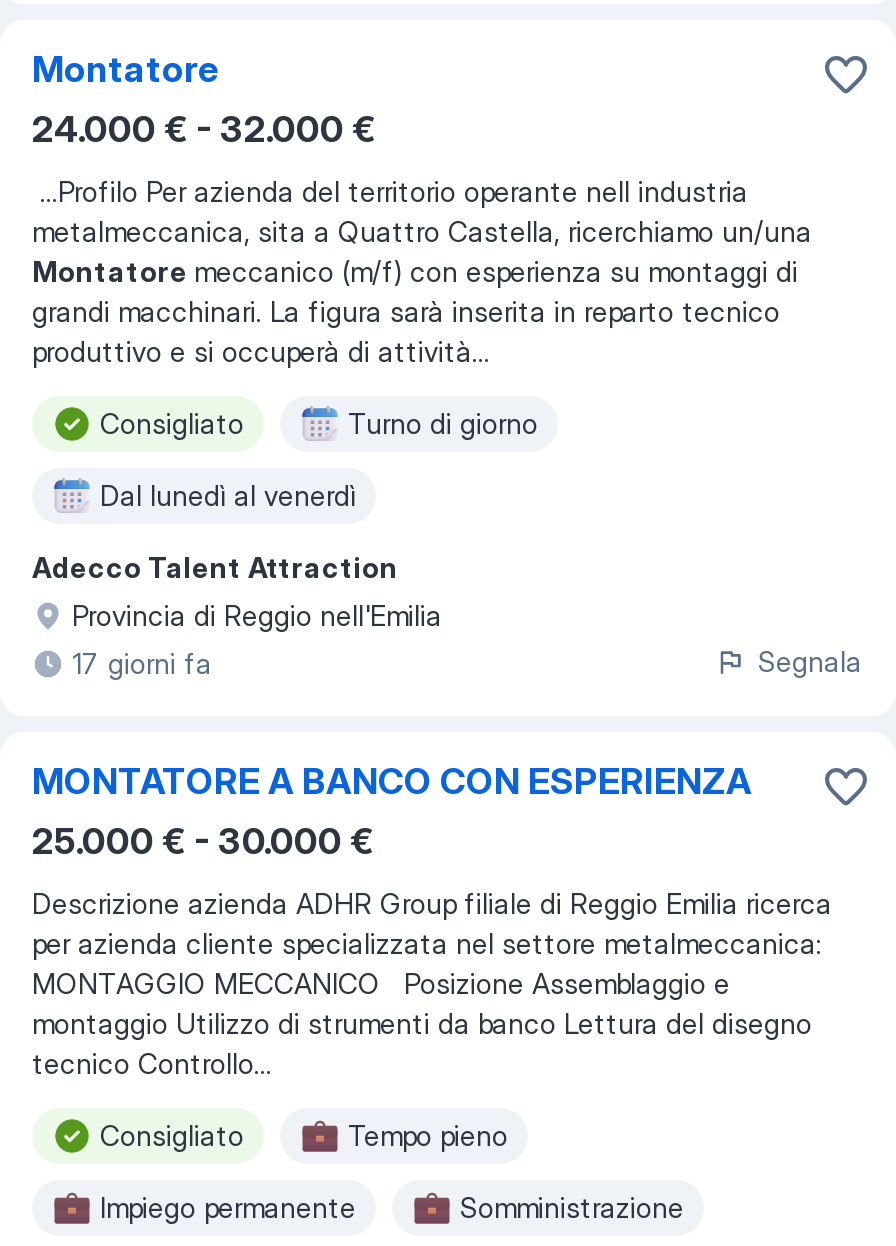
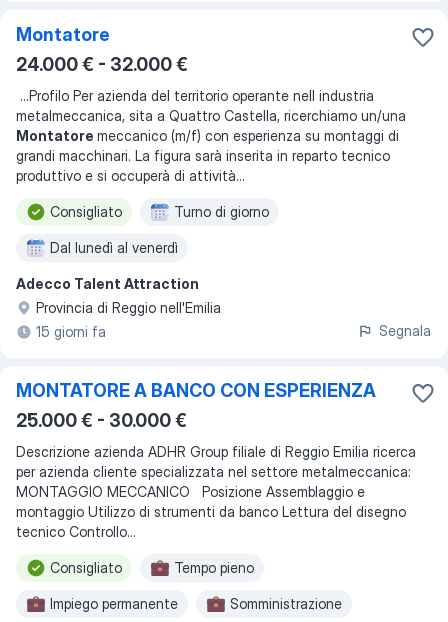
- 17 giorni fa
+ 15 giorni fa
